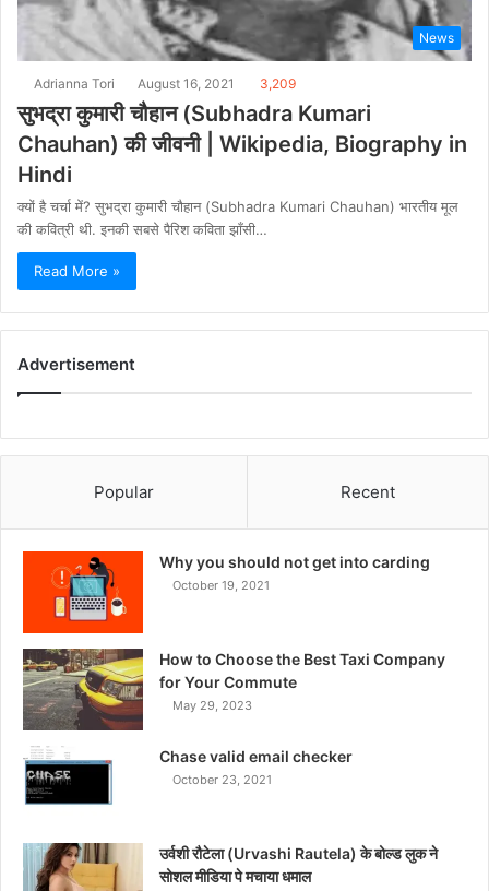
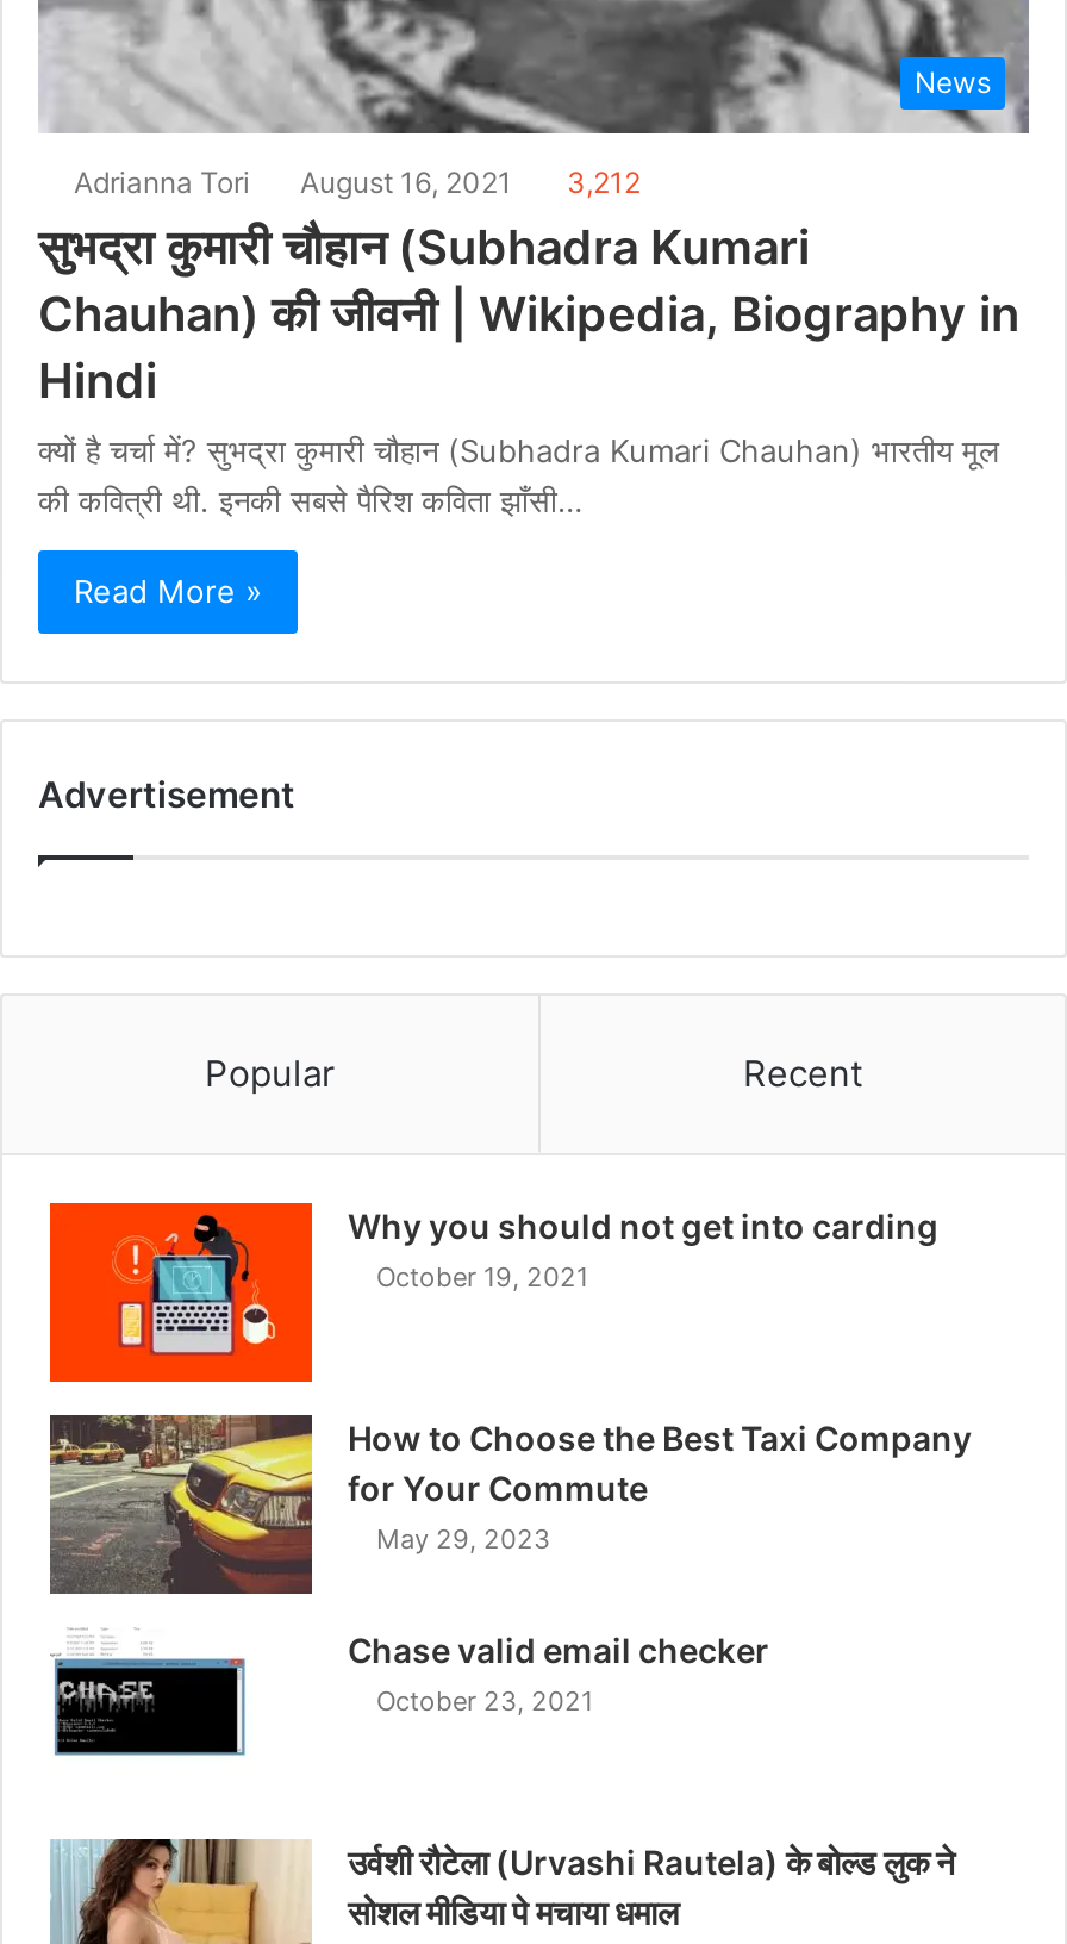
- Adrianna Tori August 16, 2021 3,209
+ Adrianna Tori August 16, 2021 3,212
